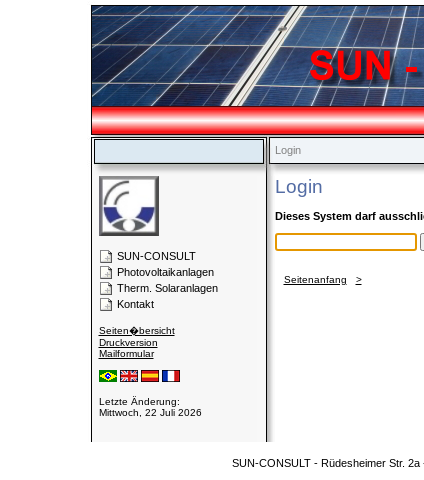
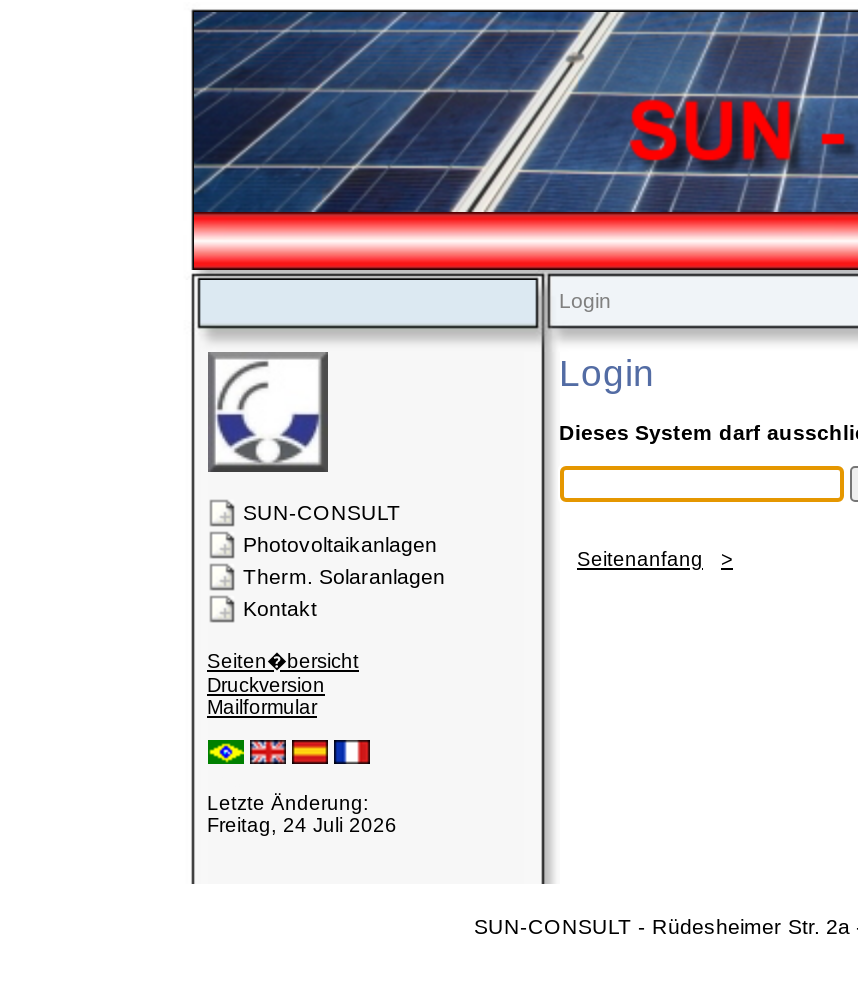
- Mittwoch, 22 Juli 2026
+ Freitag, 24 Juli 2026
